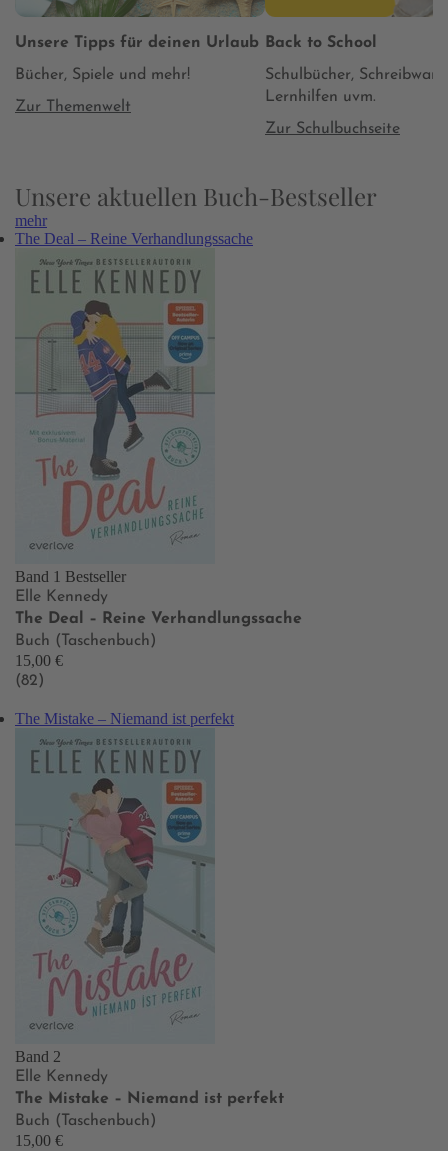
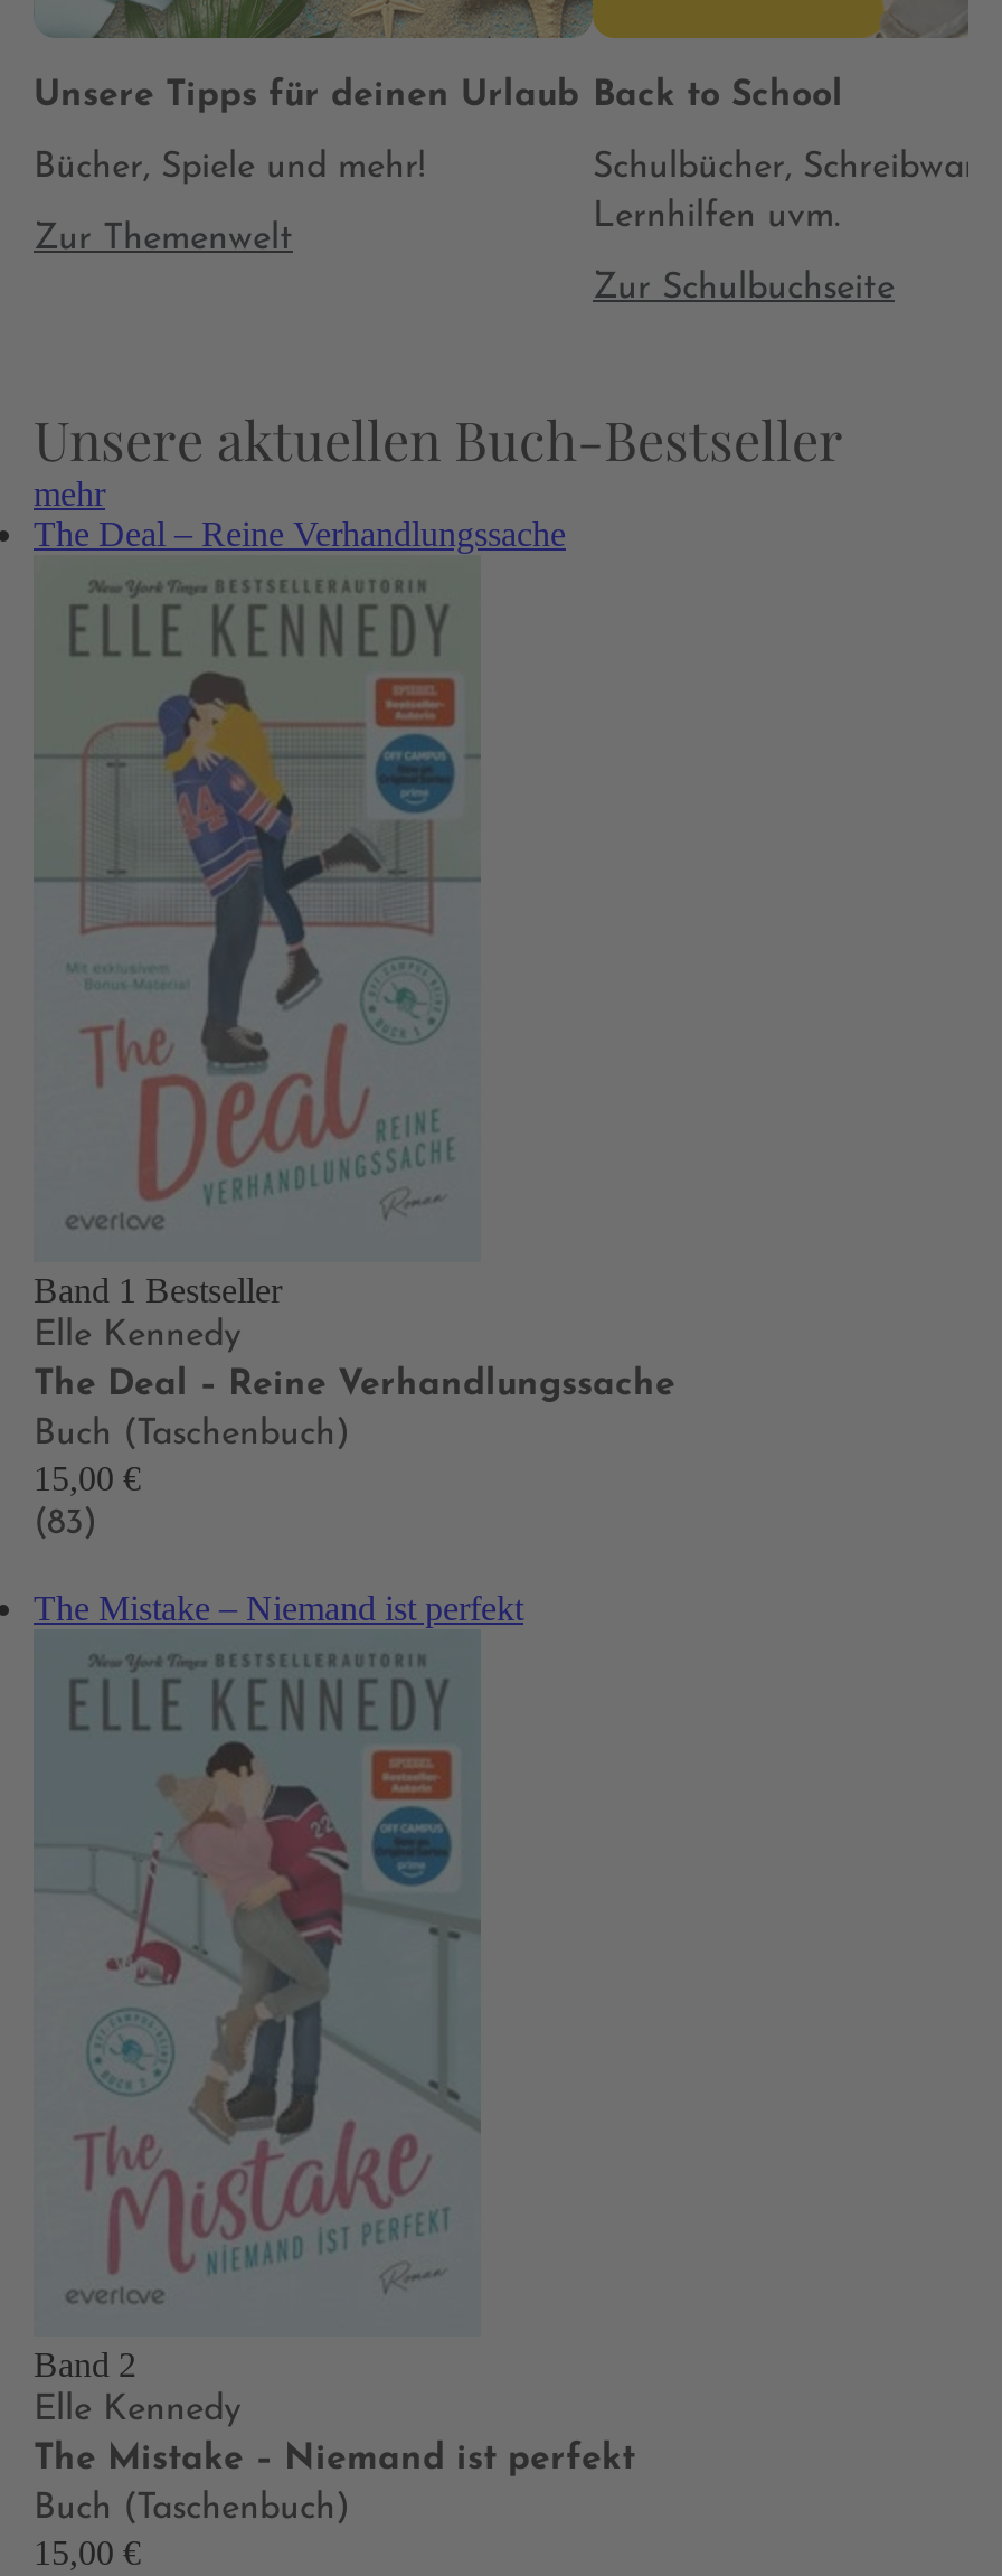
- (82)
+ (83)
